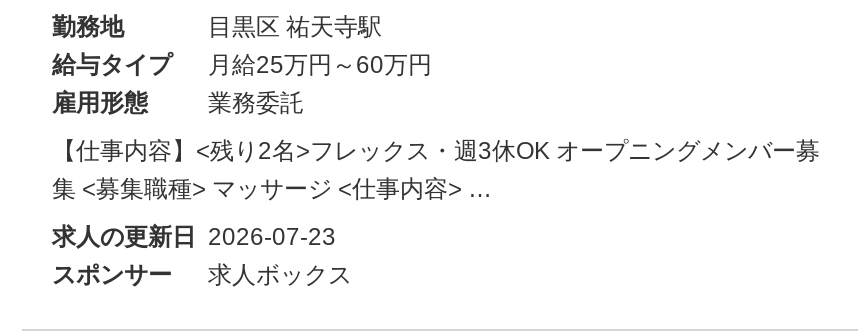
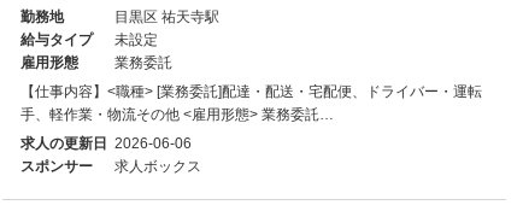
- 月給25万円～60万円
+ 未設定

- 【仕事内容】<残り2名>フレックス・週3休OK オープニングメンバー募
- 集 <募集職種> マッサージ <仕事内容> …
+ 【仕事内容】<職種> [業務委託]配達・配送・宅配便、ドライバー・運転
+ 手、軽作業・物流その他 <雇用形態> 業務委託…

- 求人の更新日 2026-07-23
+ 求人の更新日 2026-06-06
